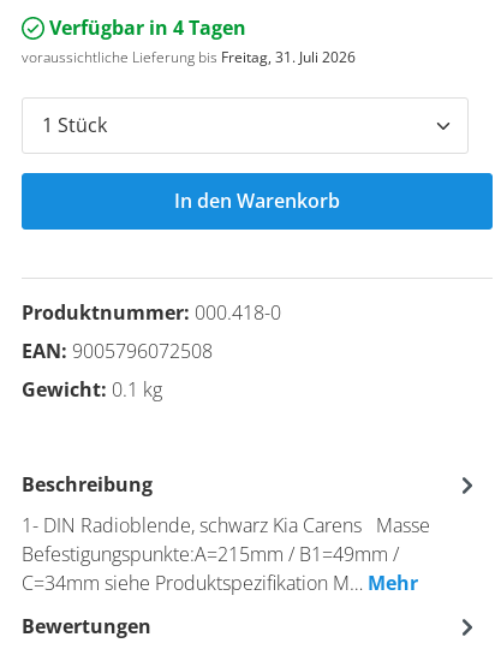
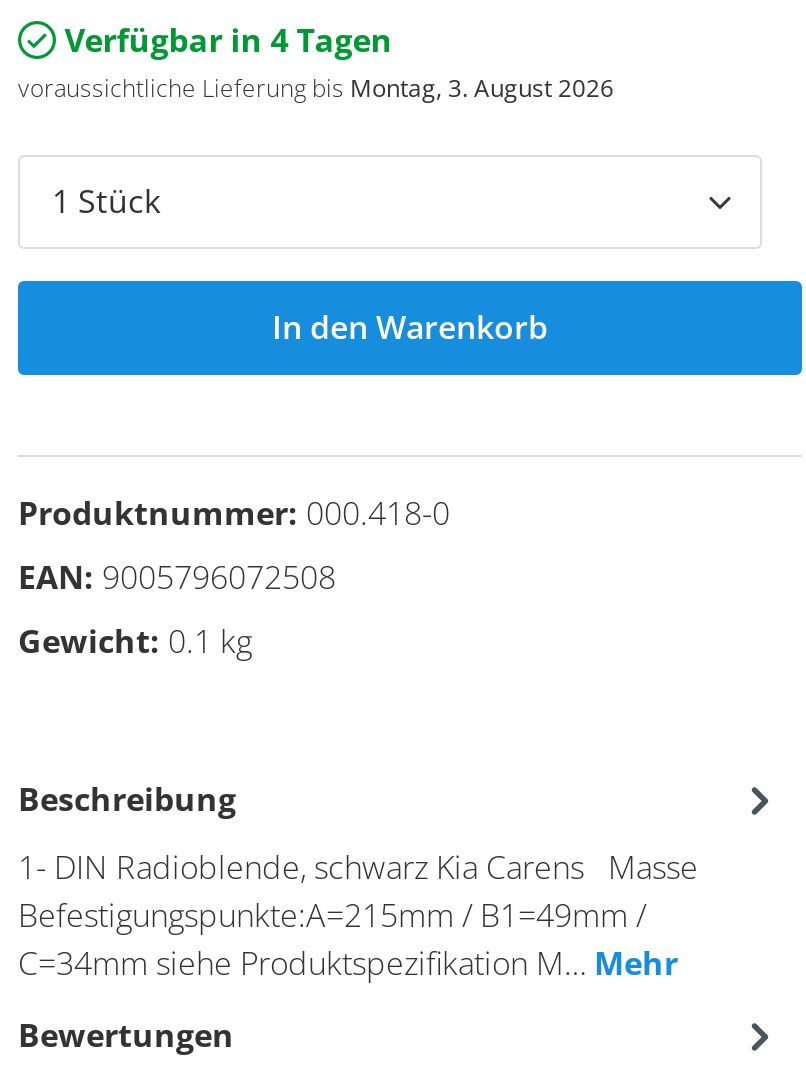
- voraussichtliche Lieferung bis Freitag, 31. Juli 2026
+ voraussichtliche Lieferung bis Montag, 3. August 2026
